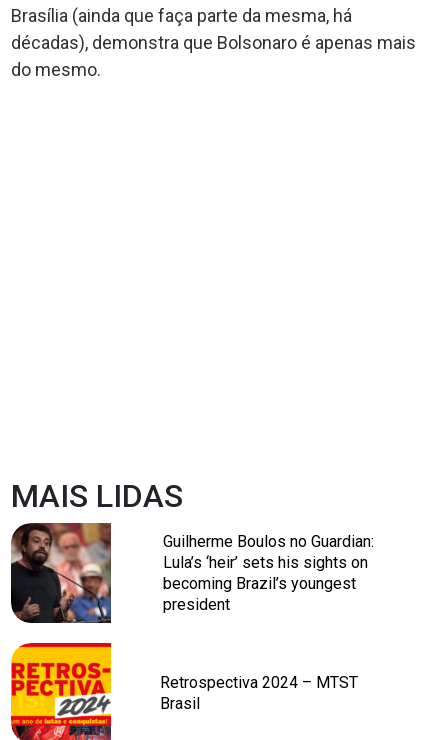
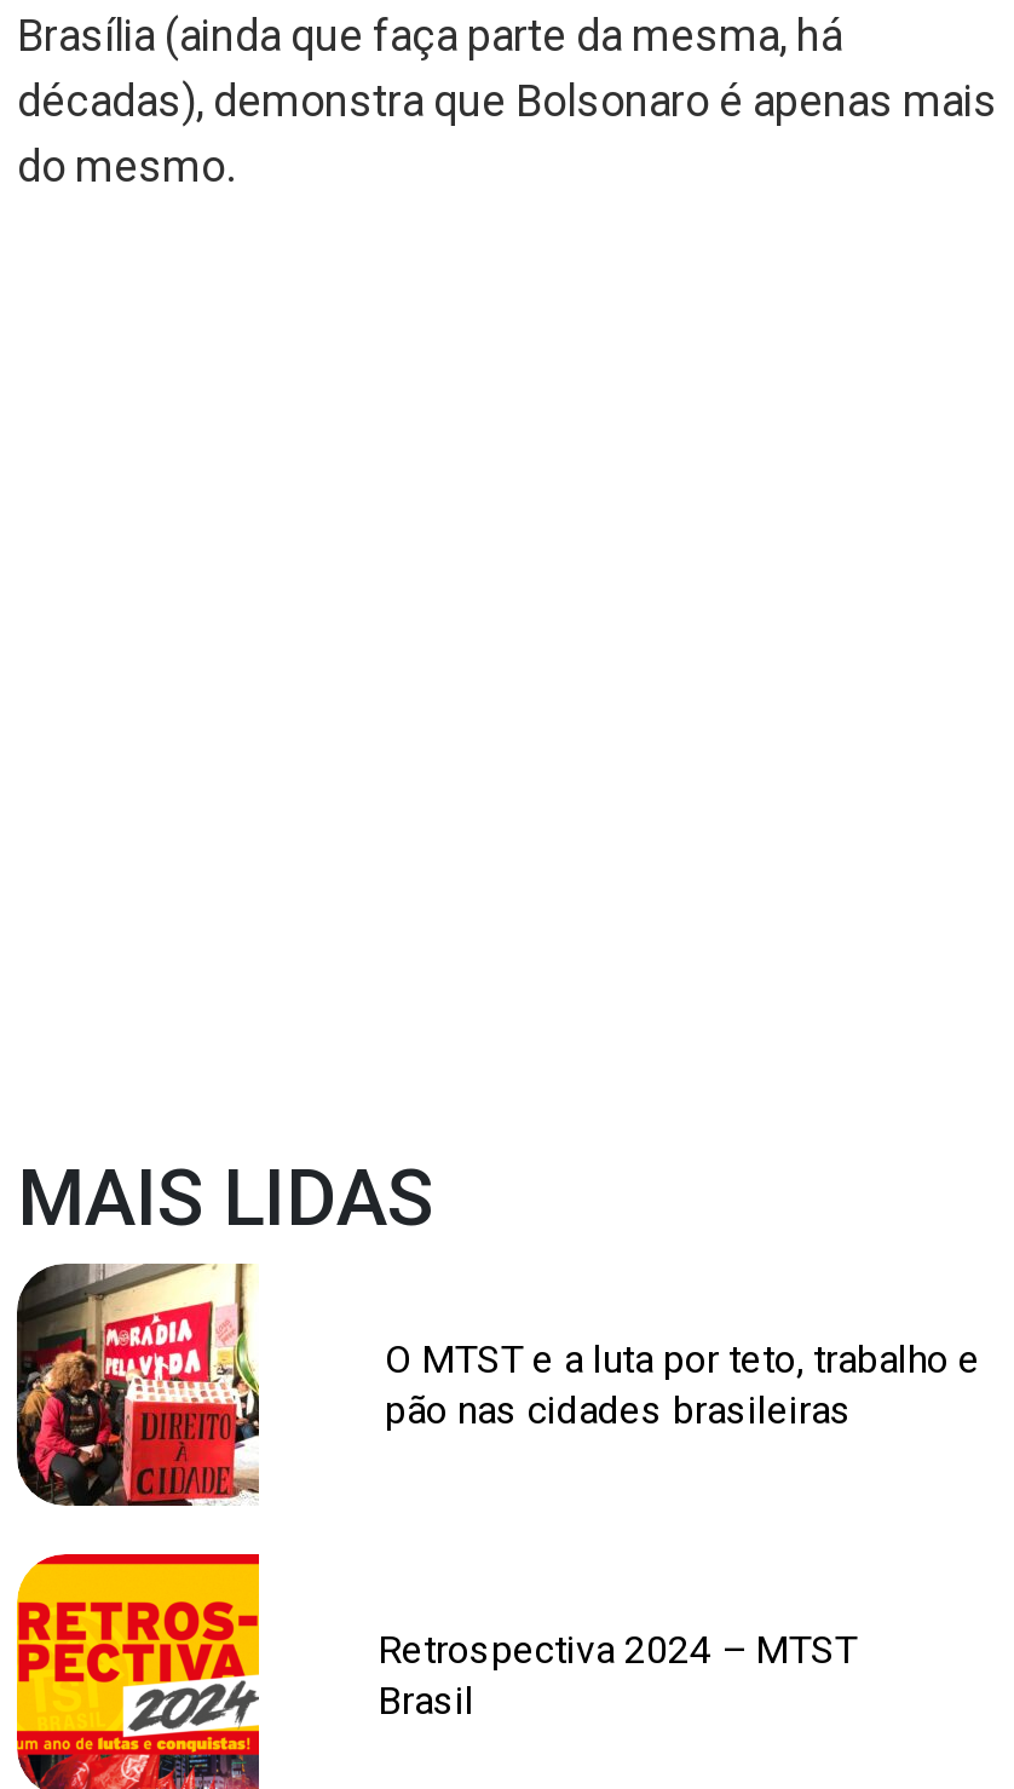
- [image]
+ [image]

- Guilherme Boulos no Guardian:
- Lula’s ‘heir’ sets his sights on
- becoming Brazil’s youngest
- president
+ O MTST e a luta por teto, trabalho e
+ pão nas cidades brasileiras
